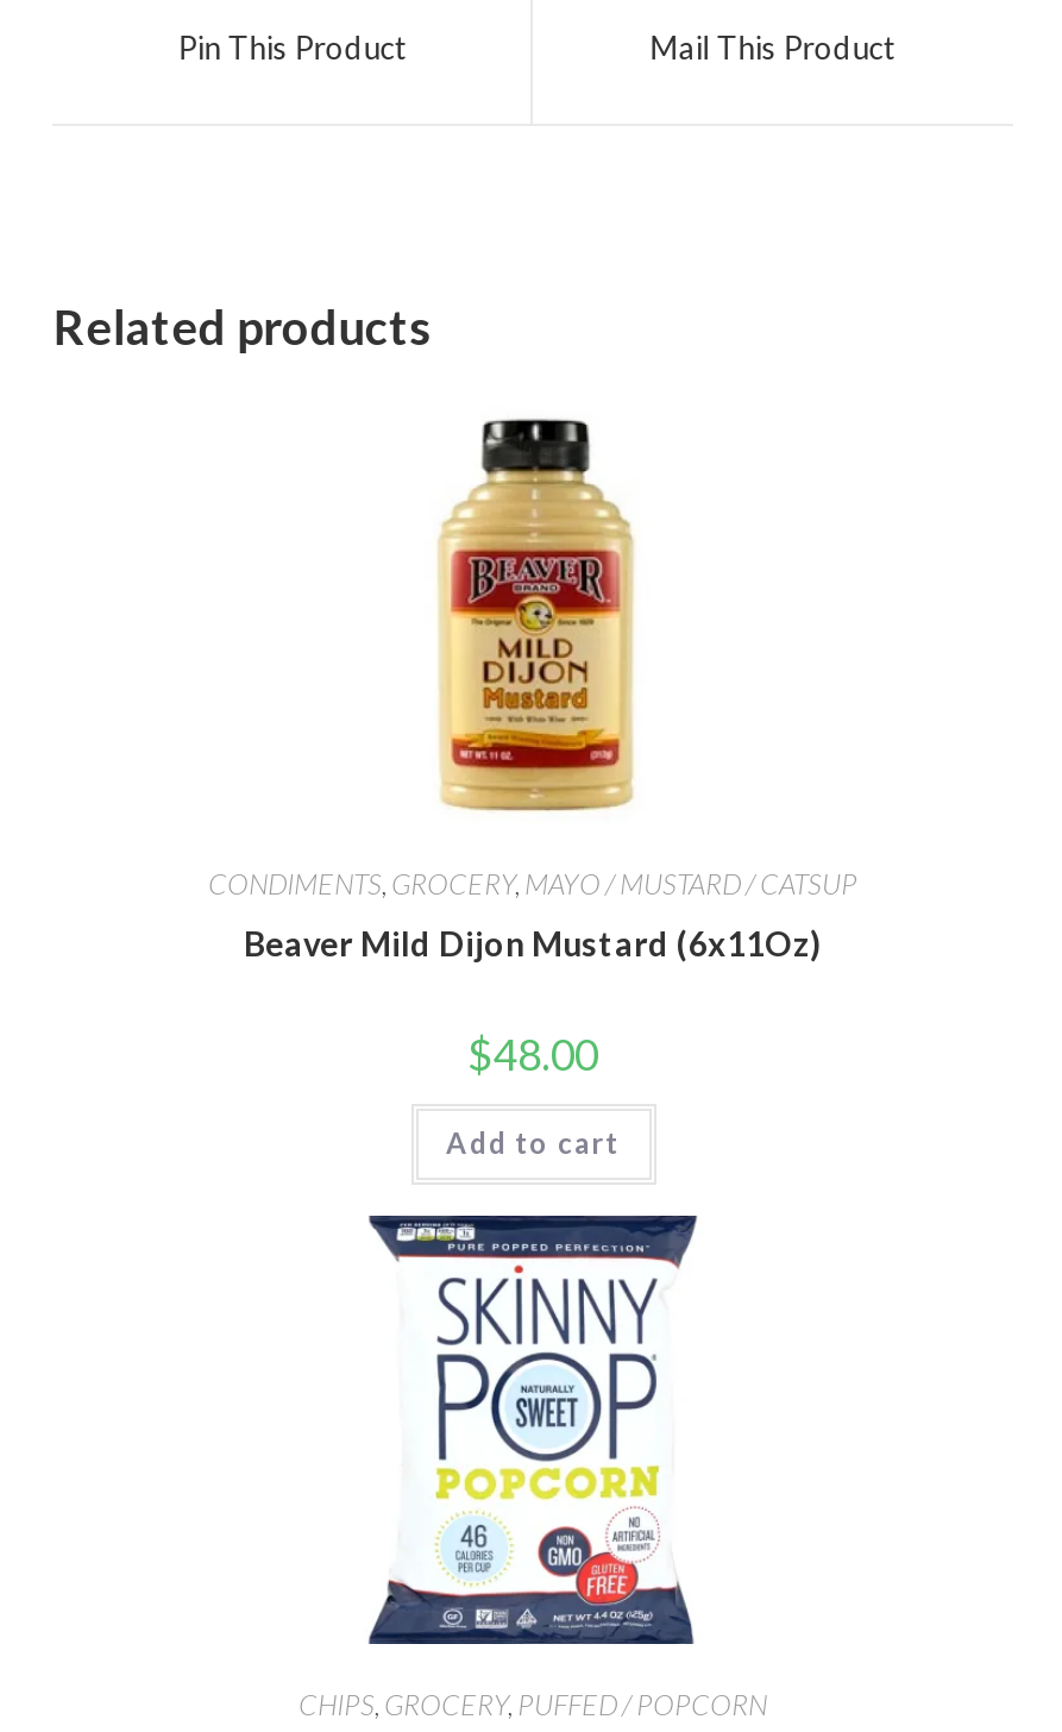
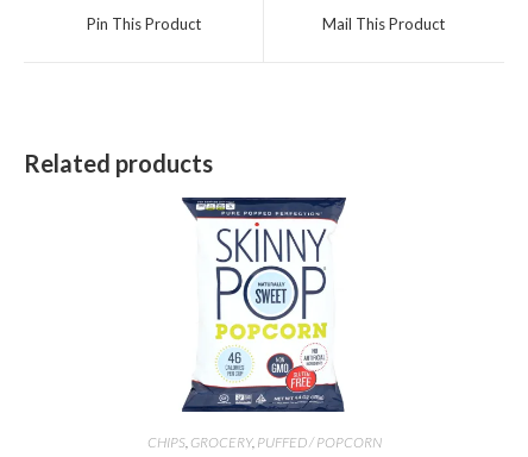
- [image]
- CONDIMENTS, GROCERY, MAYO / MUSTARD / CATSUP
- Beaver Mild Dijon Mustard (6x11Oz)
- $48.00
- Add to cart
